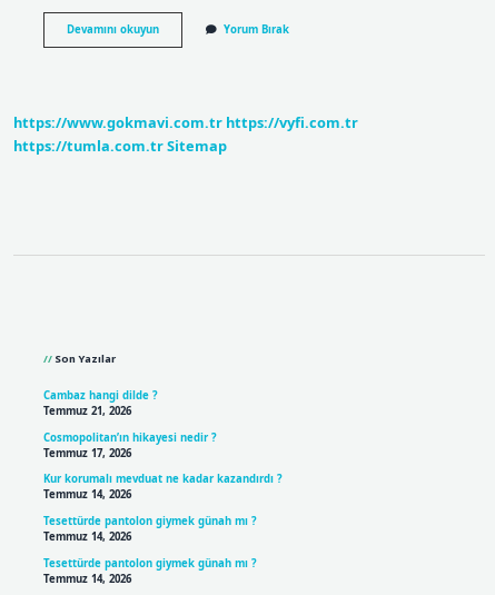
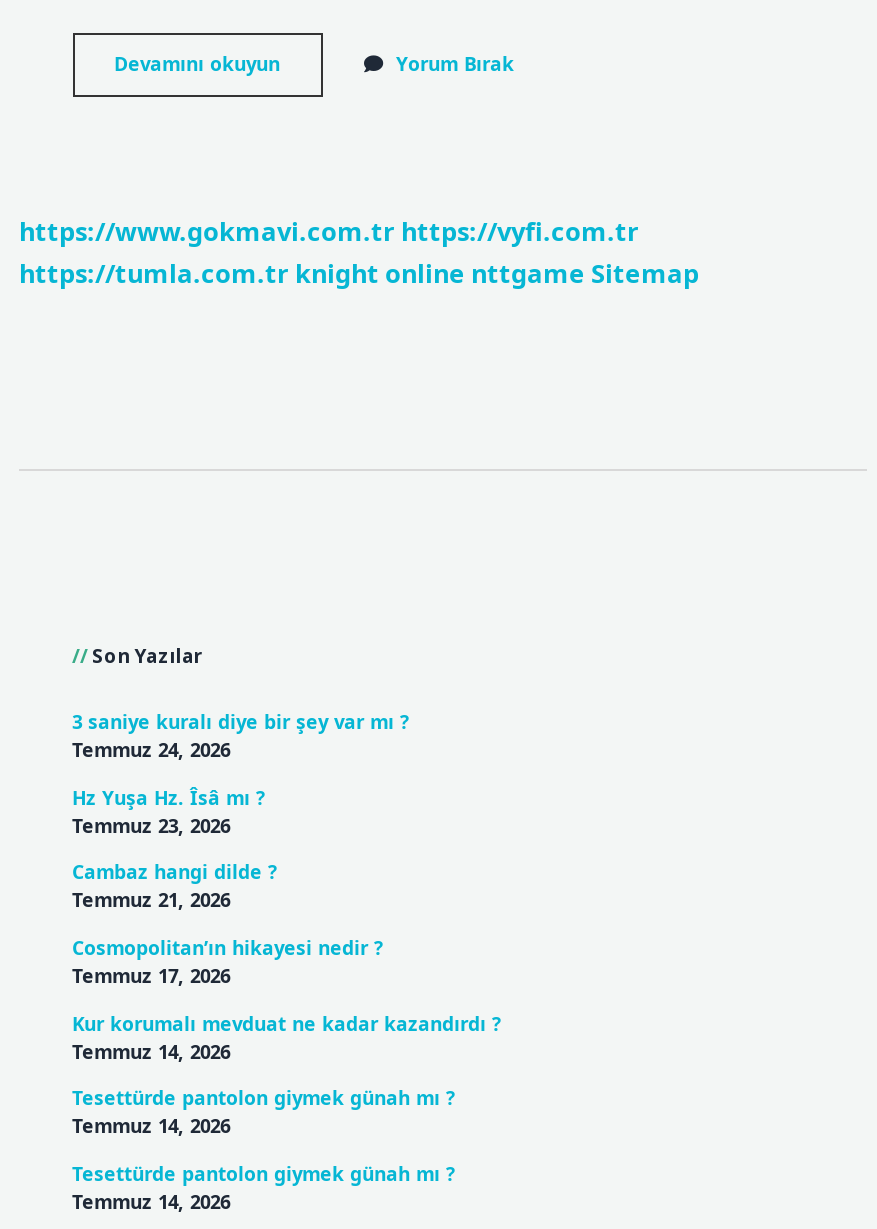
- https://tumla.com.tr Sitemap
+ https://tumla.com.tr knight online nttgame Sitemap

+ 3 saniye kuralı diye bir şey var mı ?
+ Temmuz 24, 2026
+ Hz Yuşa Hz. Îsâ mı ?
+ Temmuz 23, 2026
